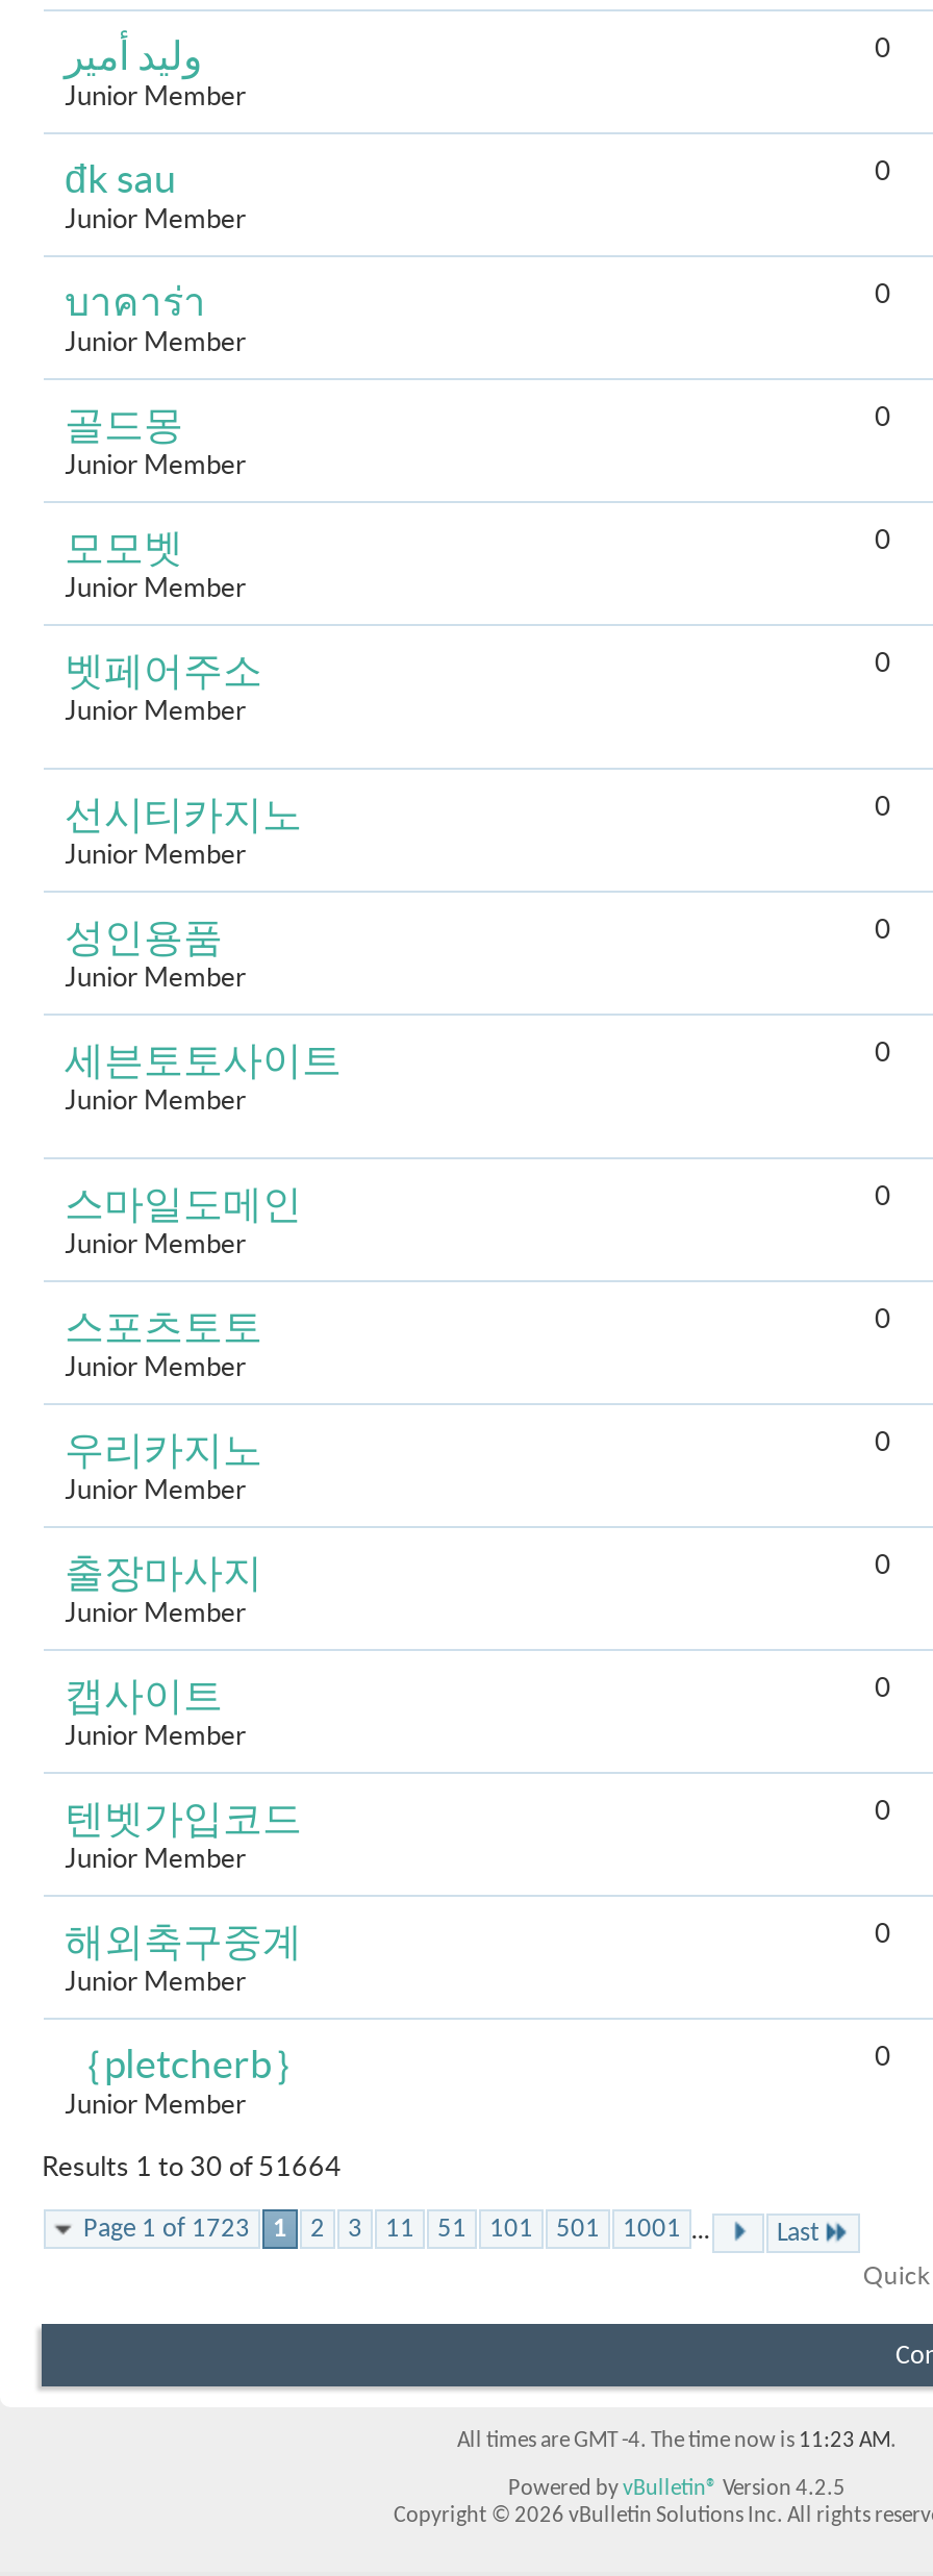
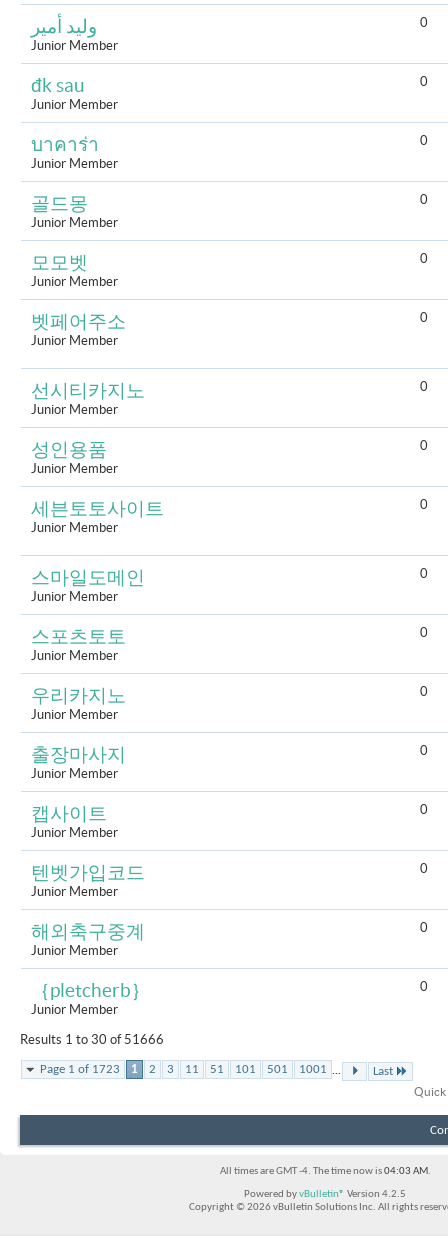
- Results 1 to 30 of 51664
+ Results 1 to 30 of 51666

- All times are GMT -4. The time now is 11:23 AM.
+ All times are GMT -4. The time now is 04:03 AM.
